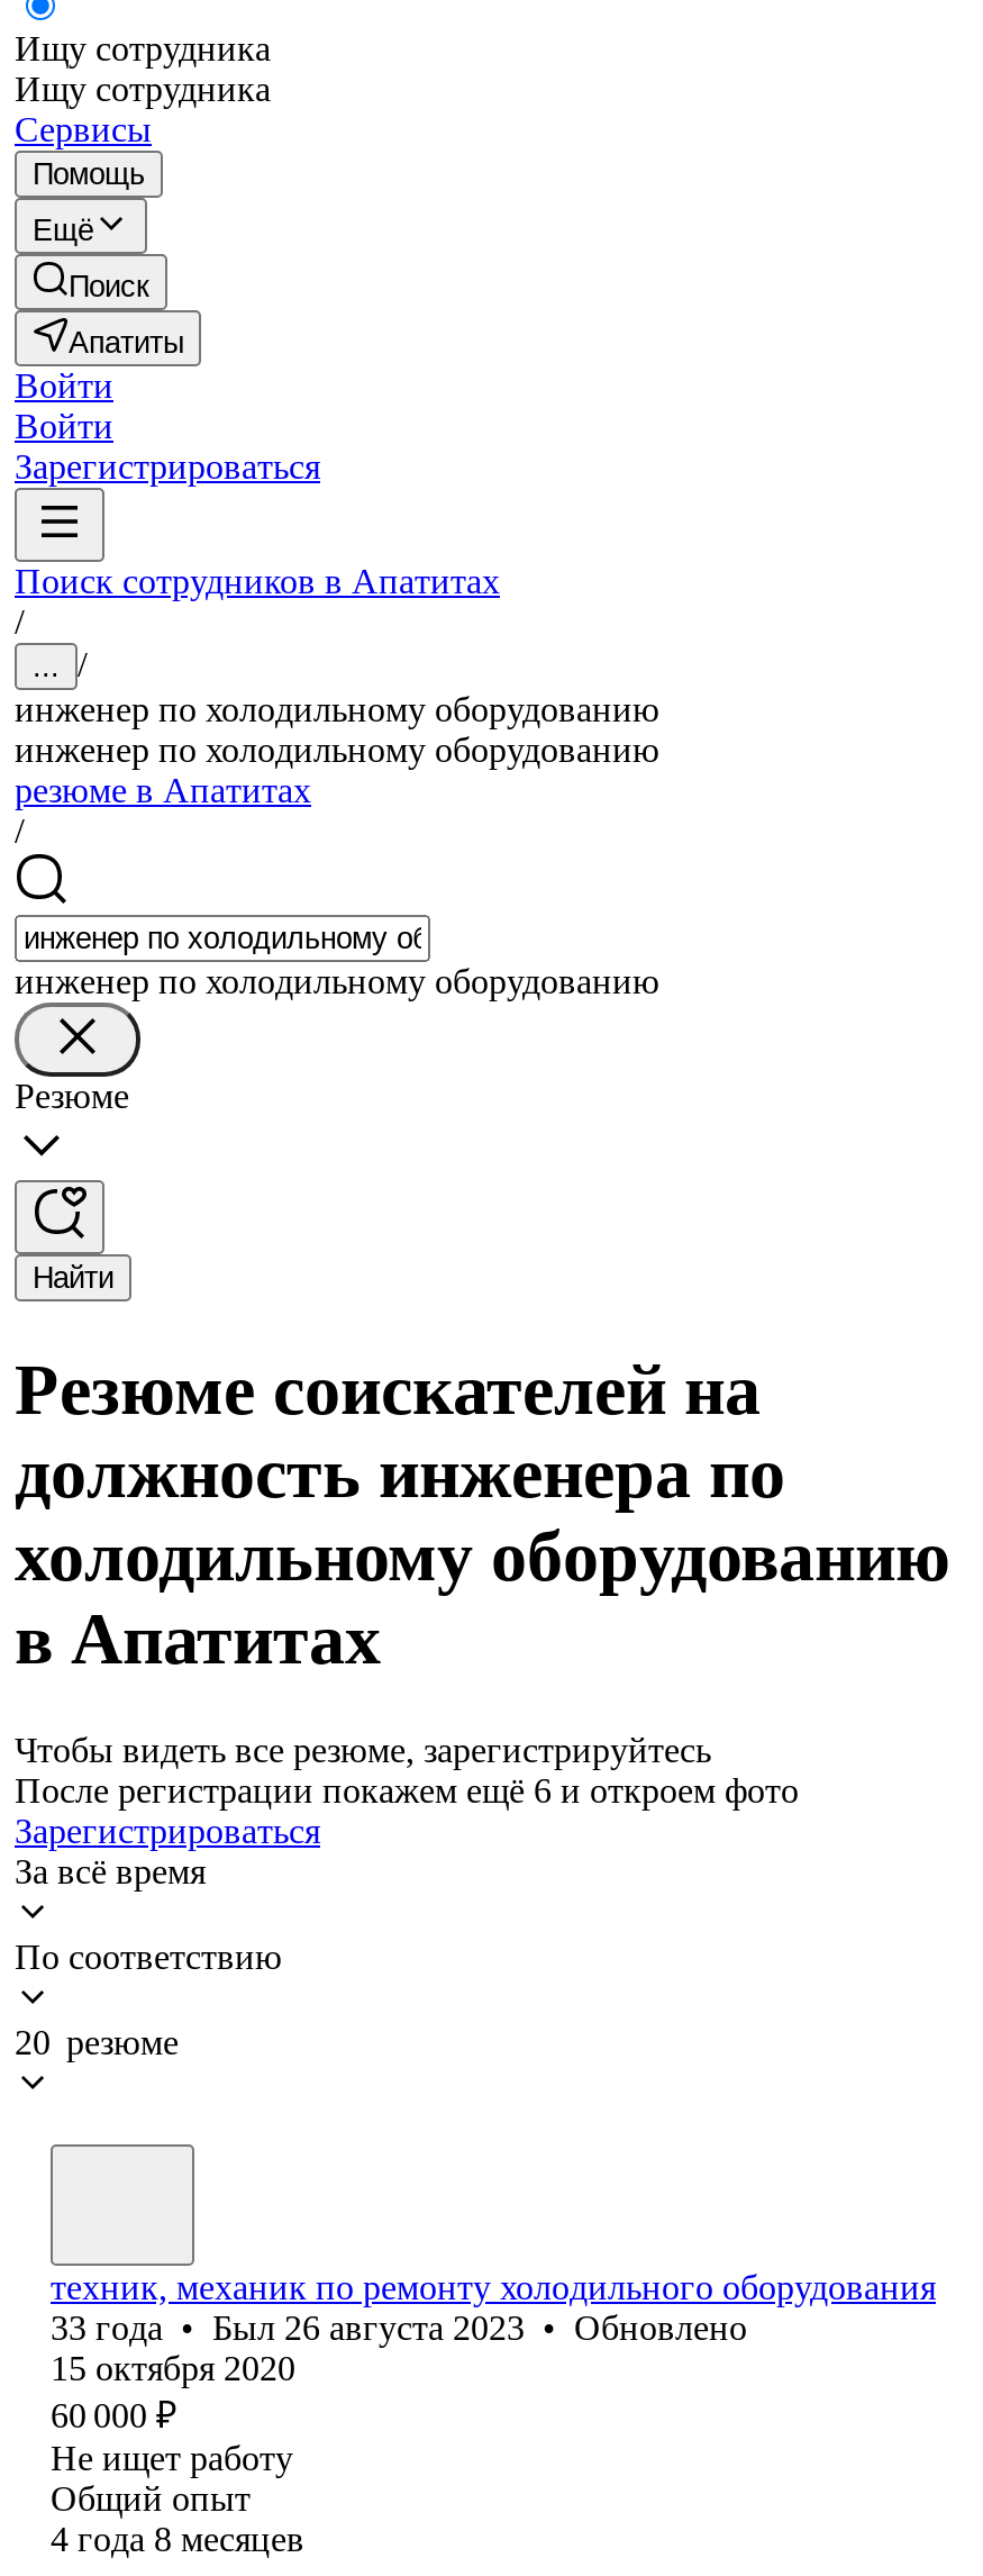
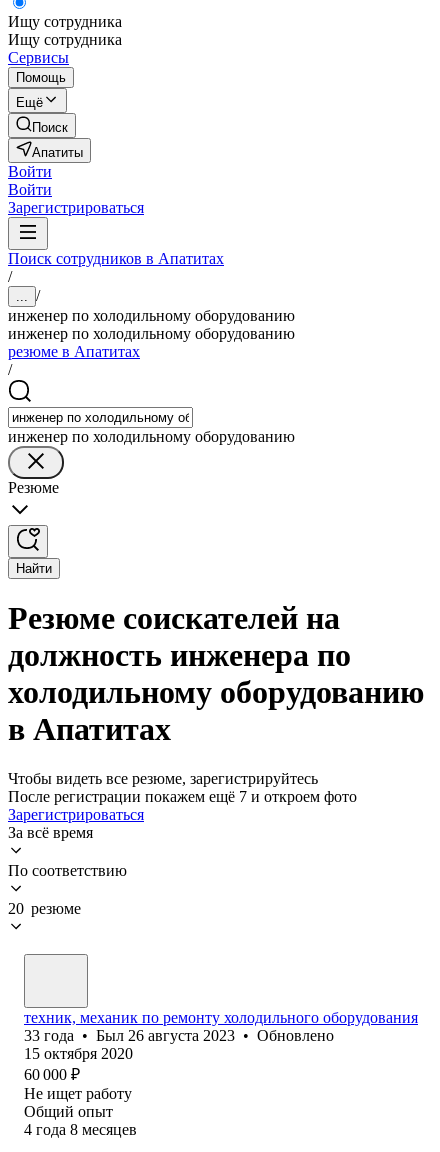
- После регистрации покажем ещё 6 и откроем фото
+ После регистрации покажем ещё 7 и откроем фото
